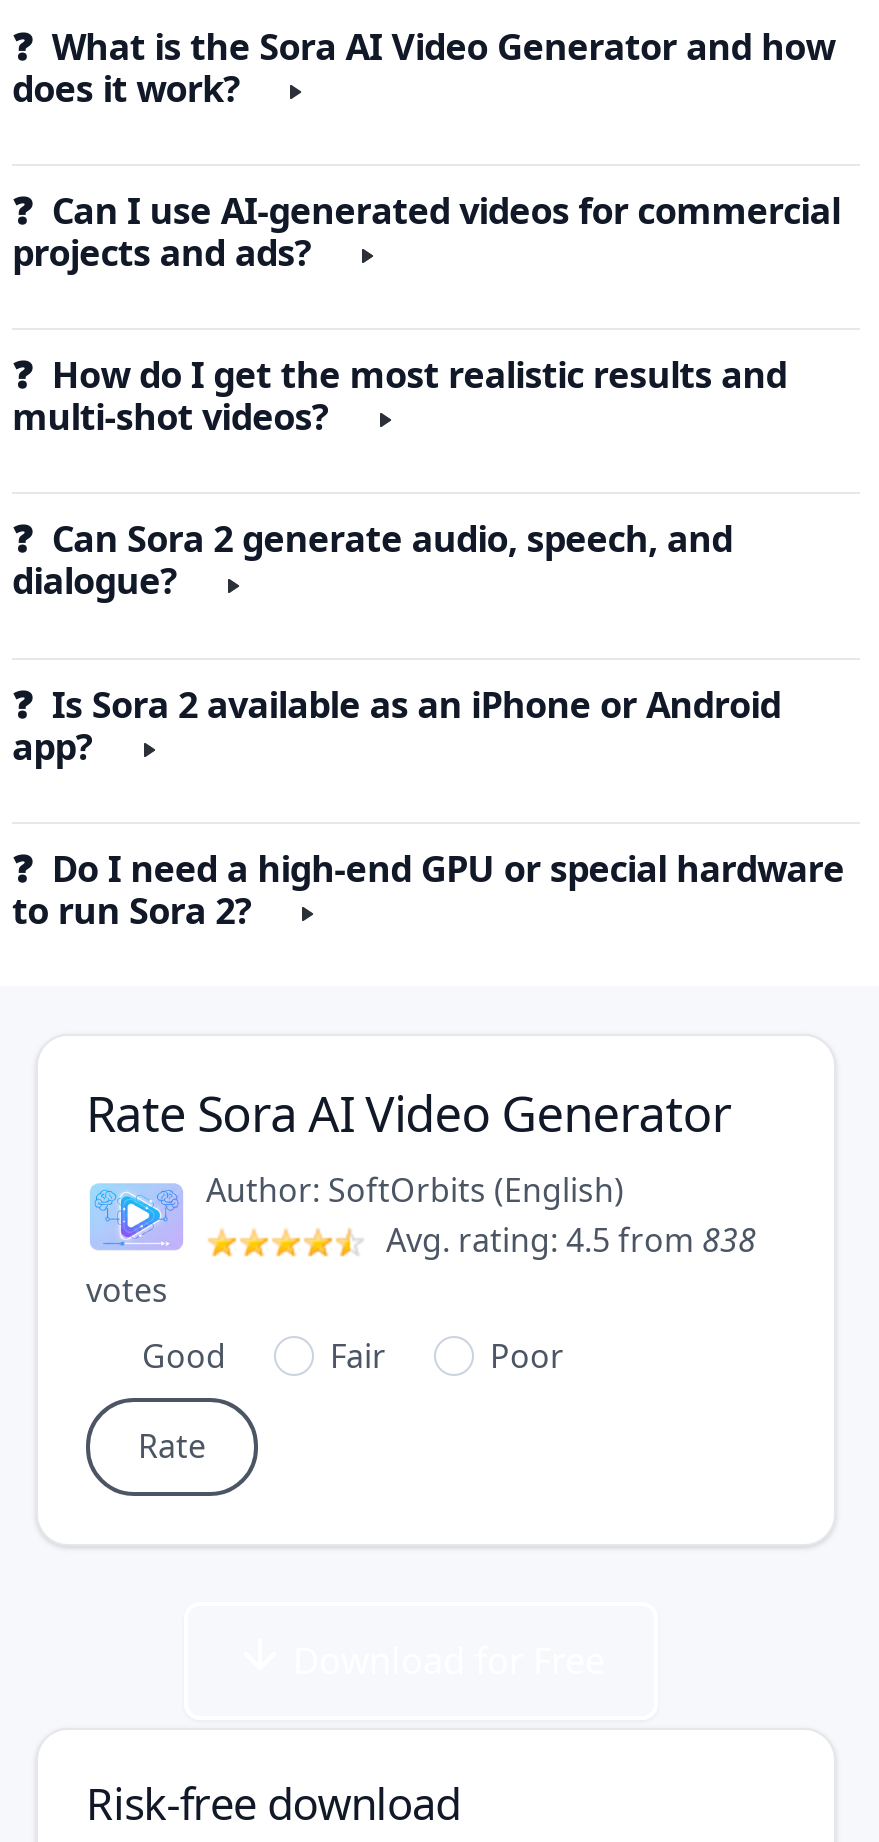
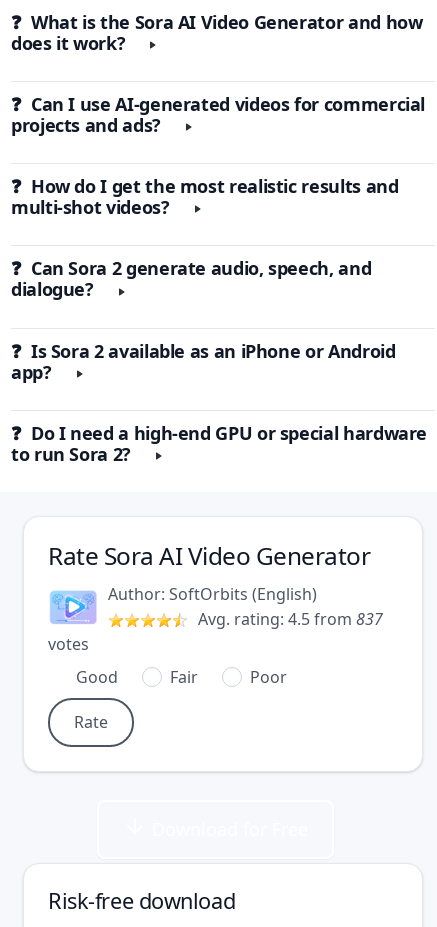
- Avg. rating: 4.5 from 838
+ Avg. rating: 4.5 from 837
